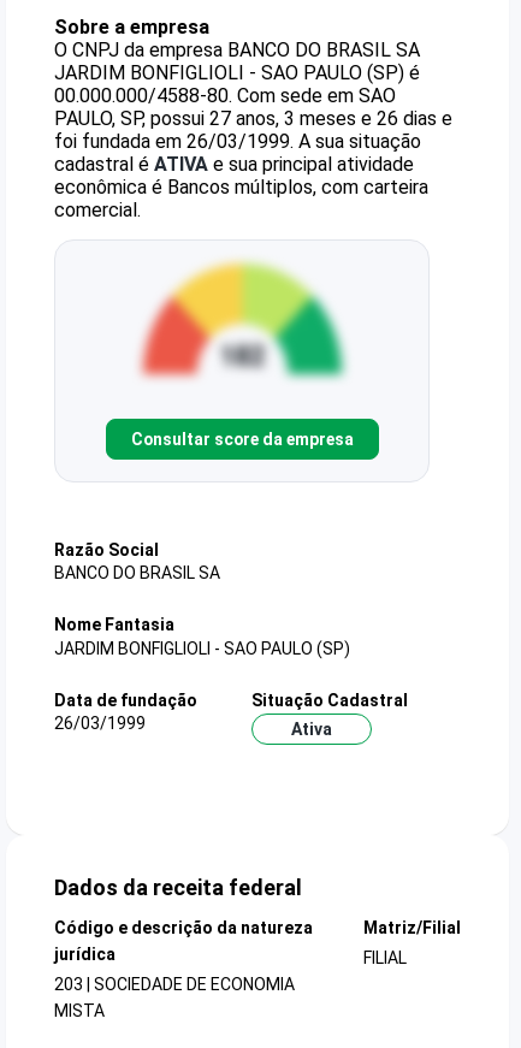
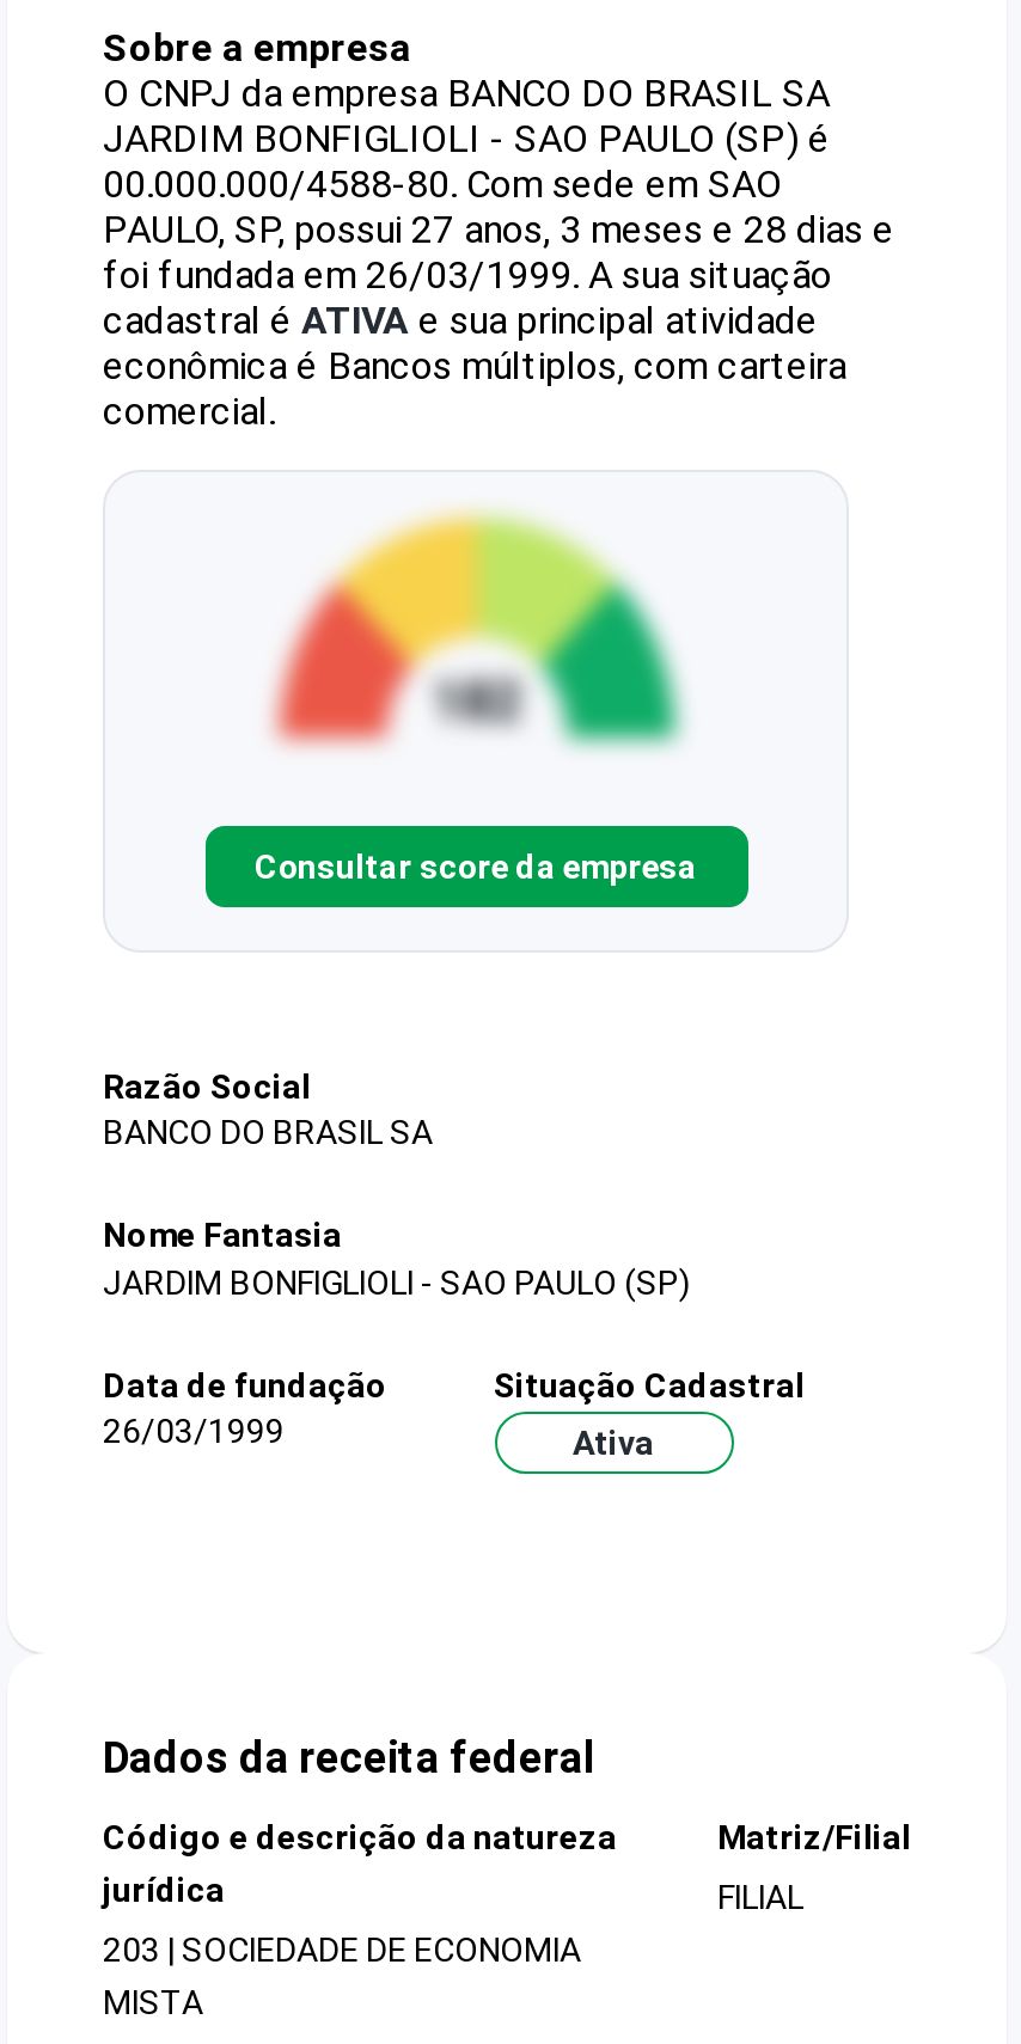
- PAULO, SP, possui 27 anos, 3 meses e 26 dias e
+ PAULO, SP, possui 27 anos, 3 meses e 28 dias e
